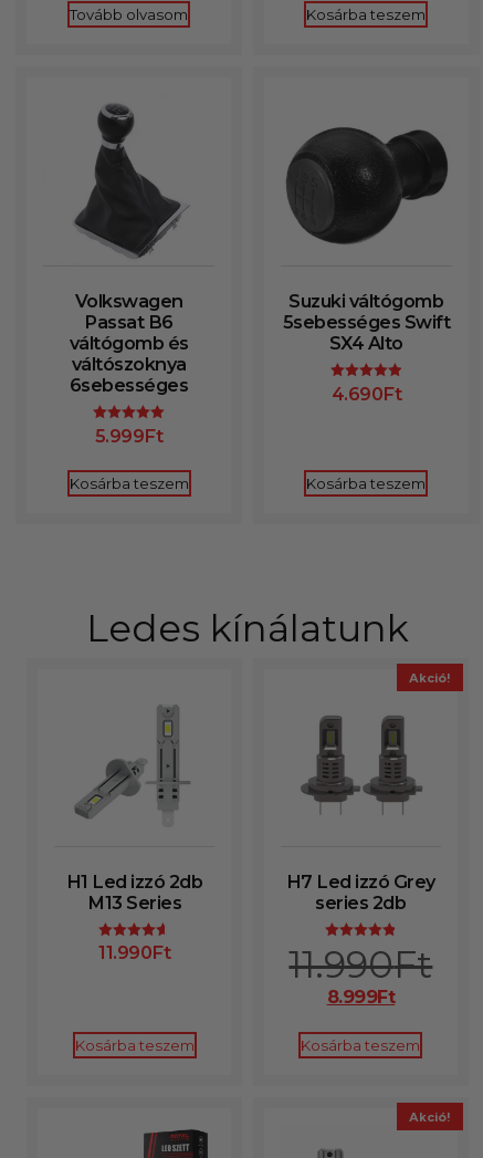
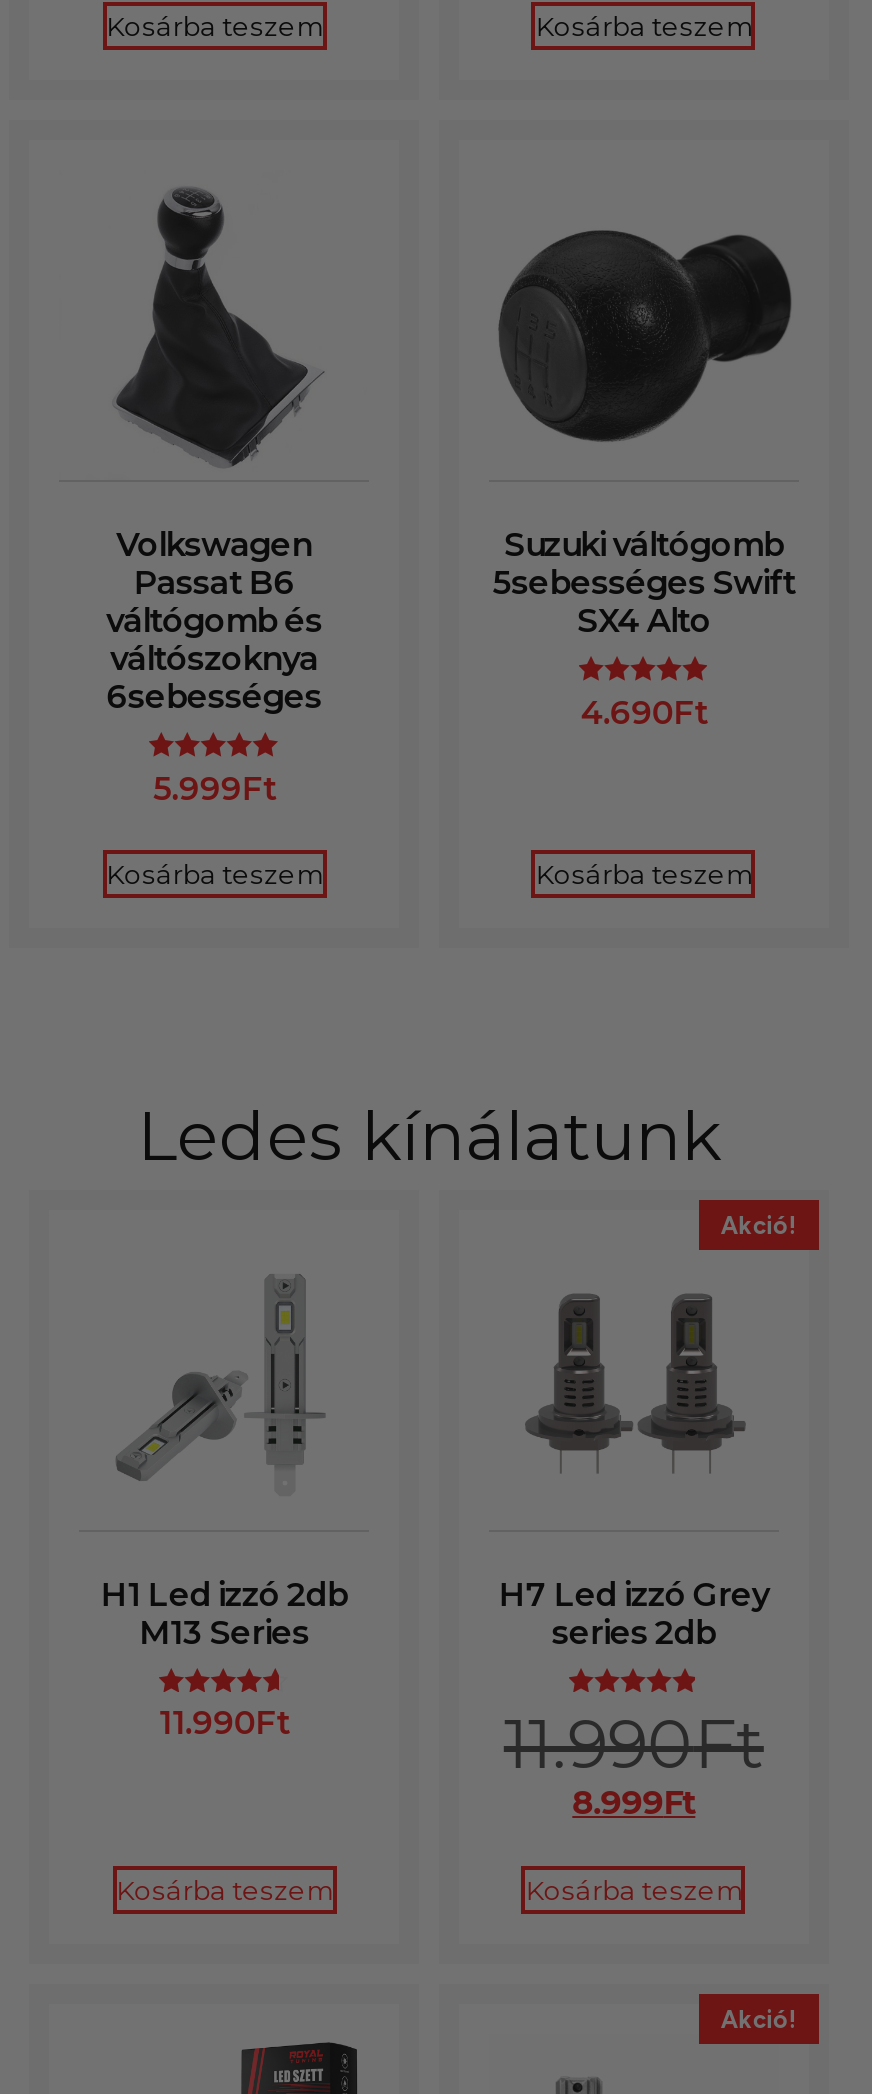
- Tovább olvasom
+ Kosárba teszem
